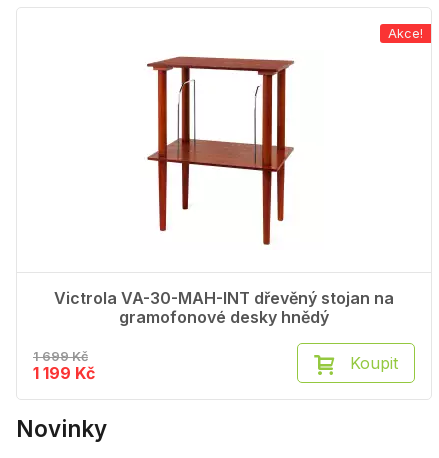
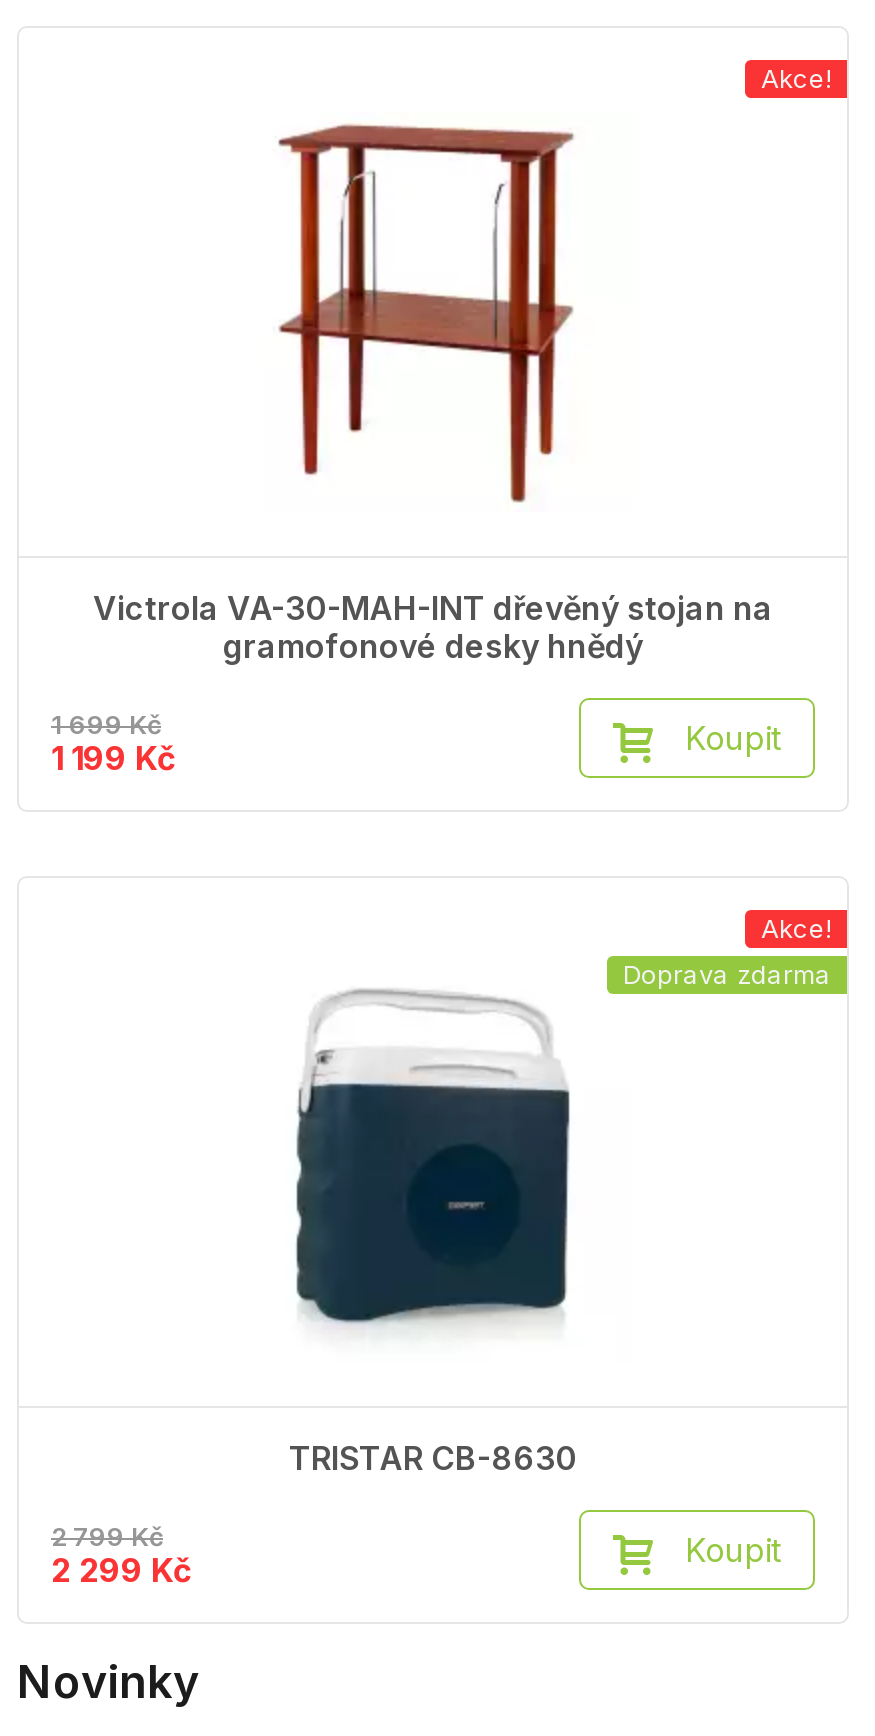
+ TRISTAR CB-8630
+ 2 799 Kč
+ 2 299 Kč
+ Koupit

+ [image]
+ Akce!
+ Doprava zdarma
